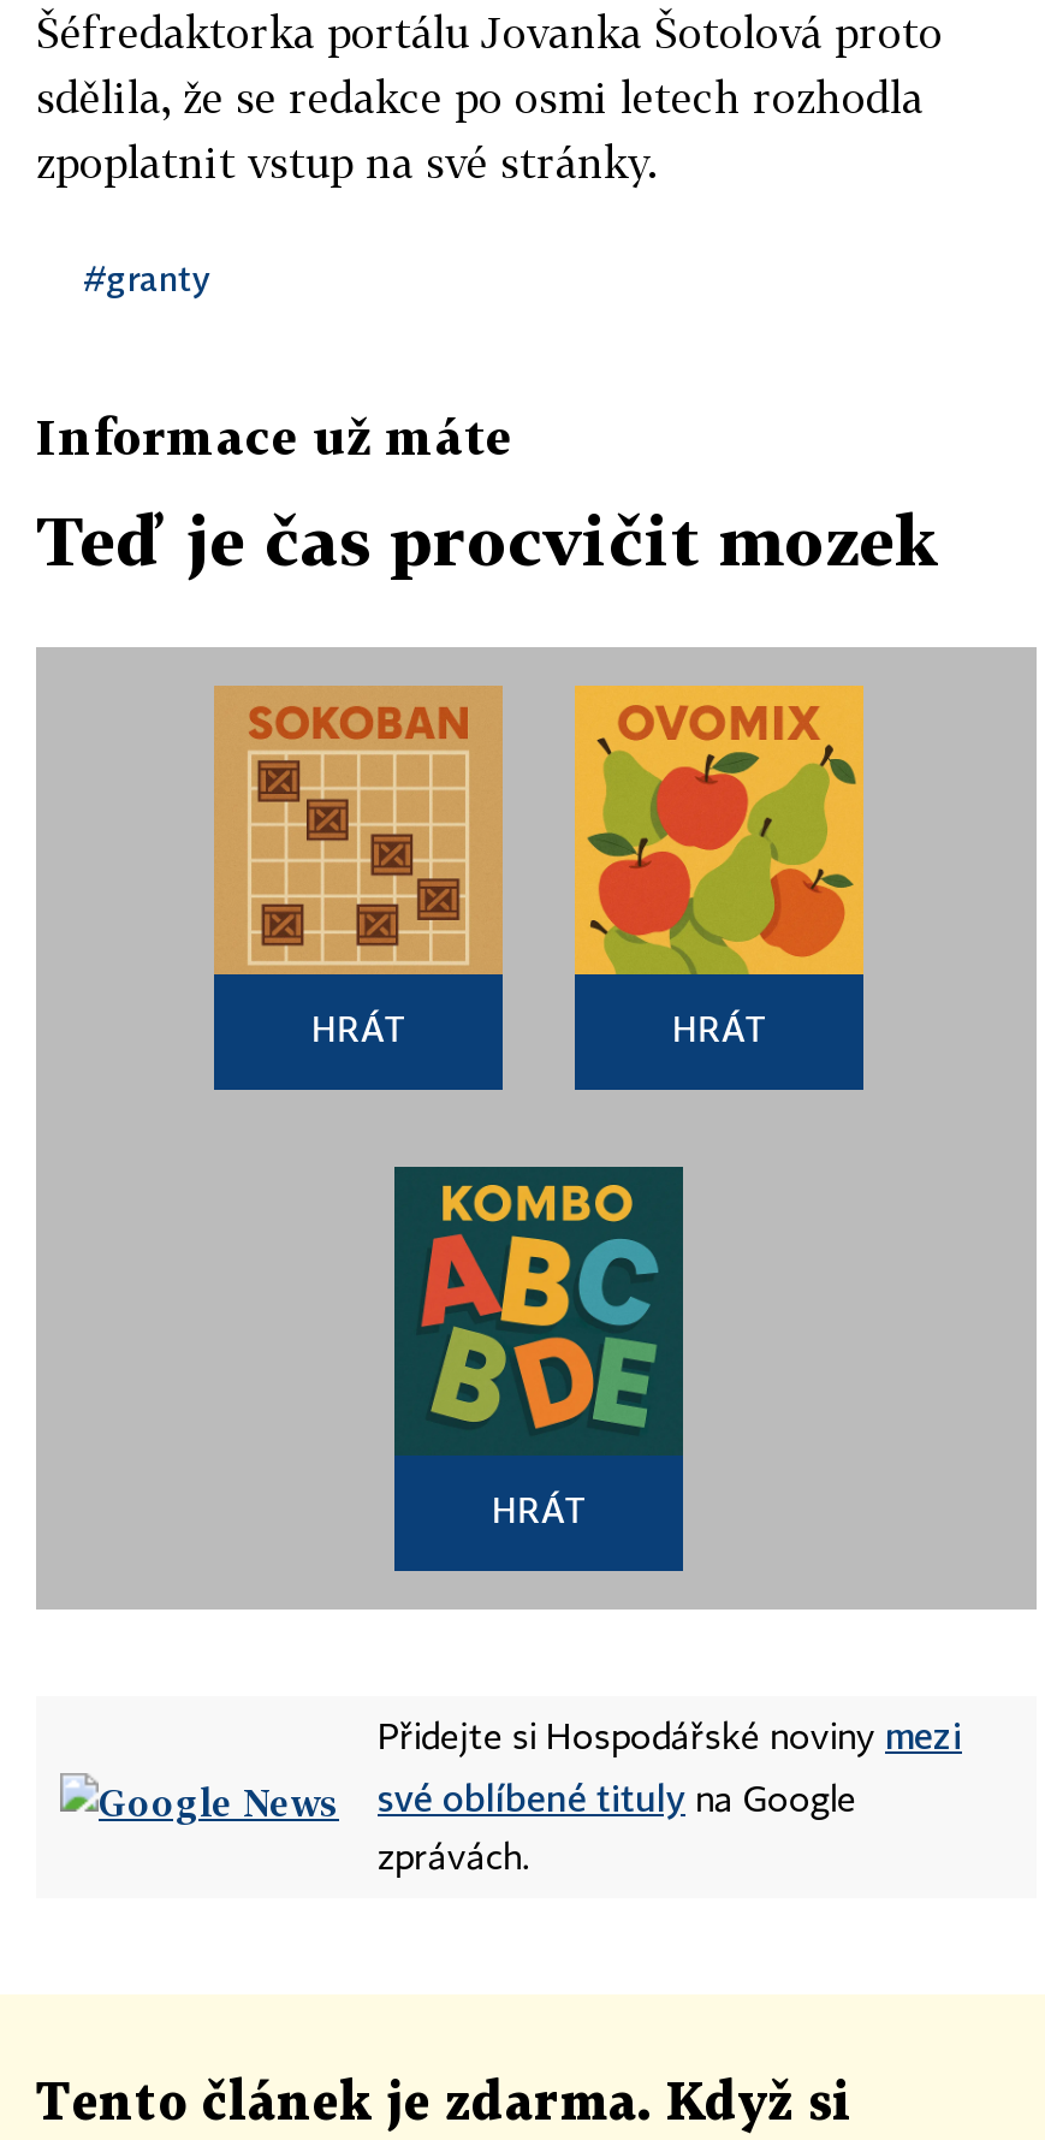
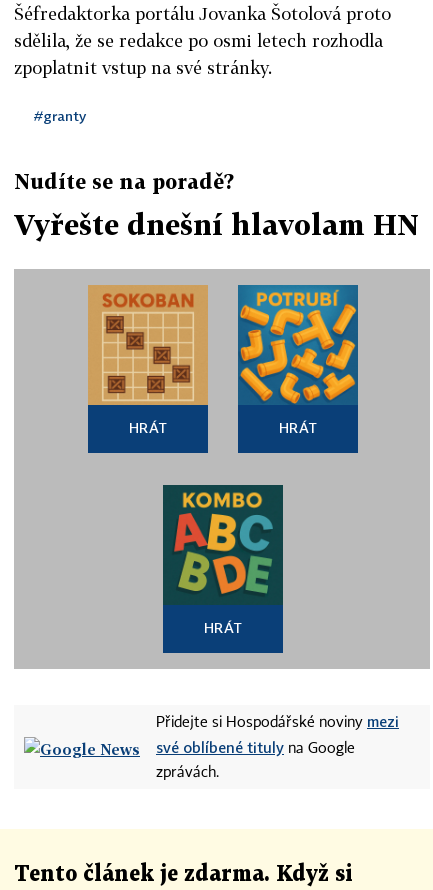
- Informace už máte
+ Nudíte se na poradě?

- Teď je čas procvičit mozek
+ Vyřešte dnešní hlavolam HN

- [image]
+ [image]
